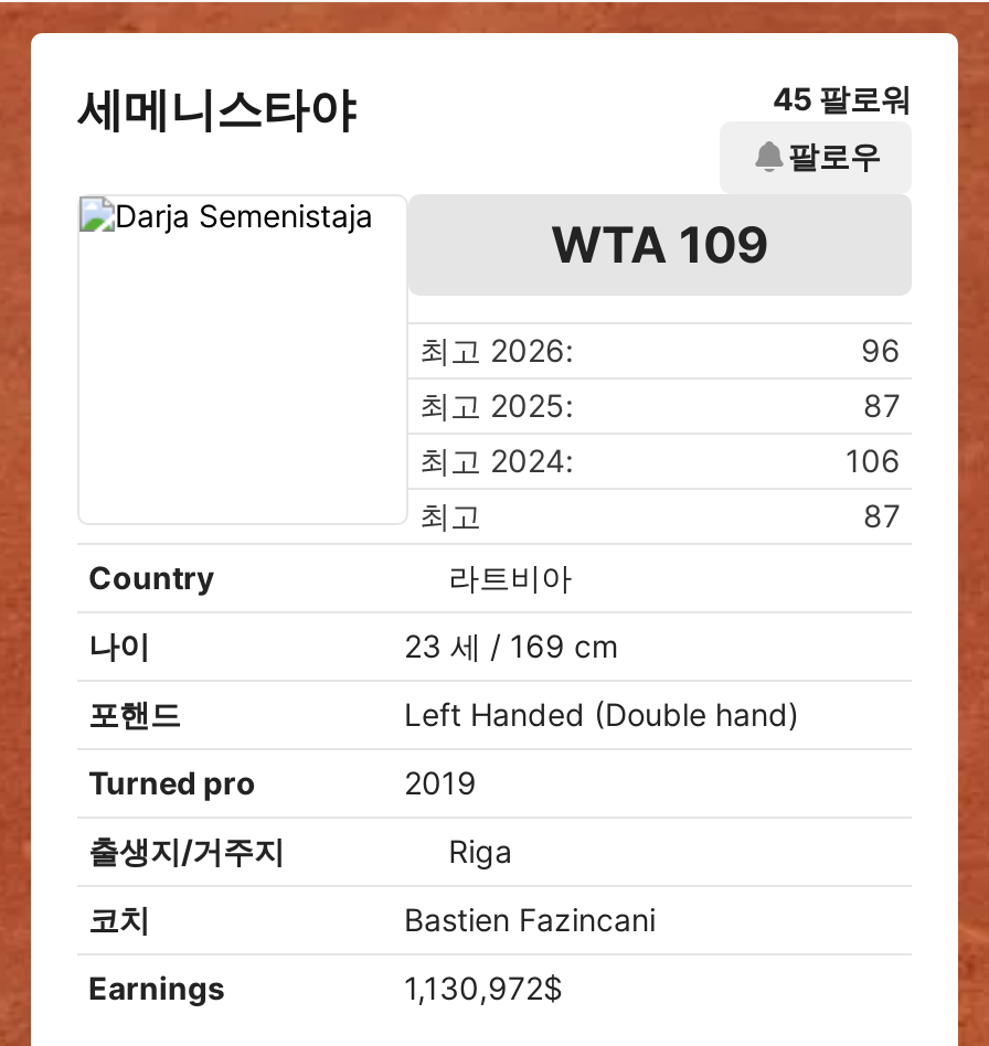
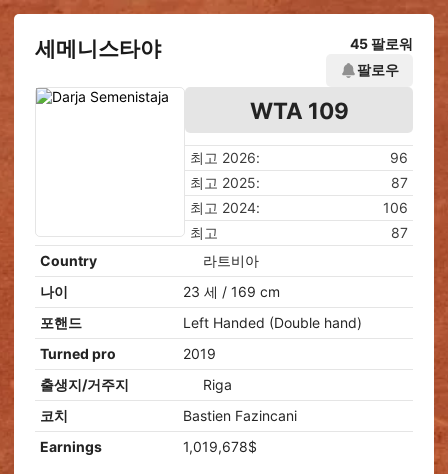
- 1,130,972$
+ 1,019,678$
